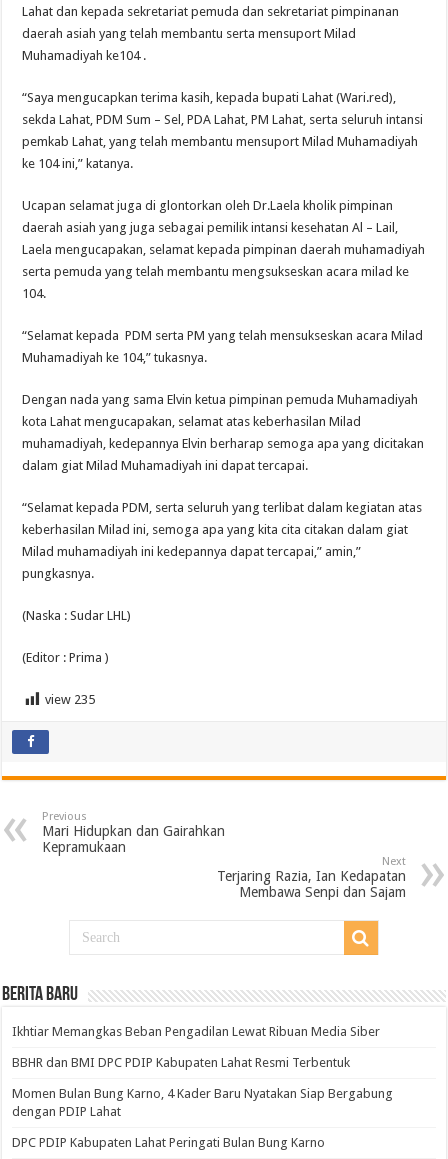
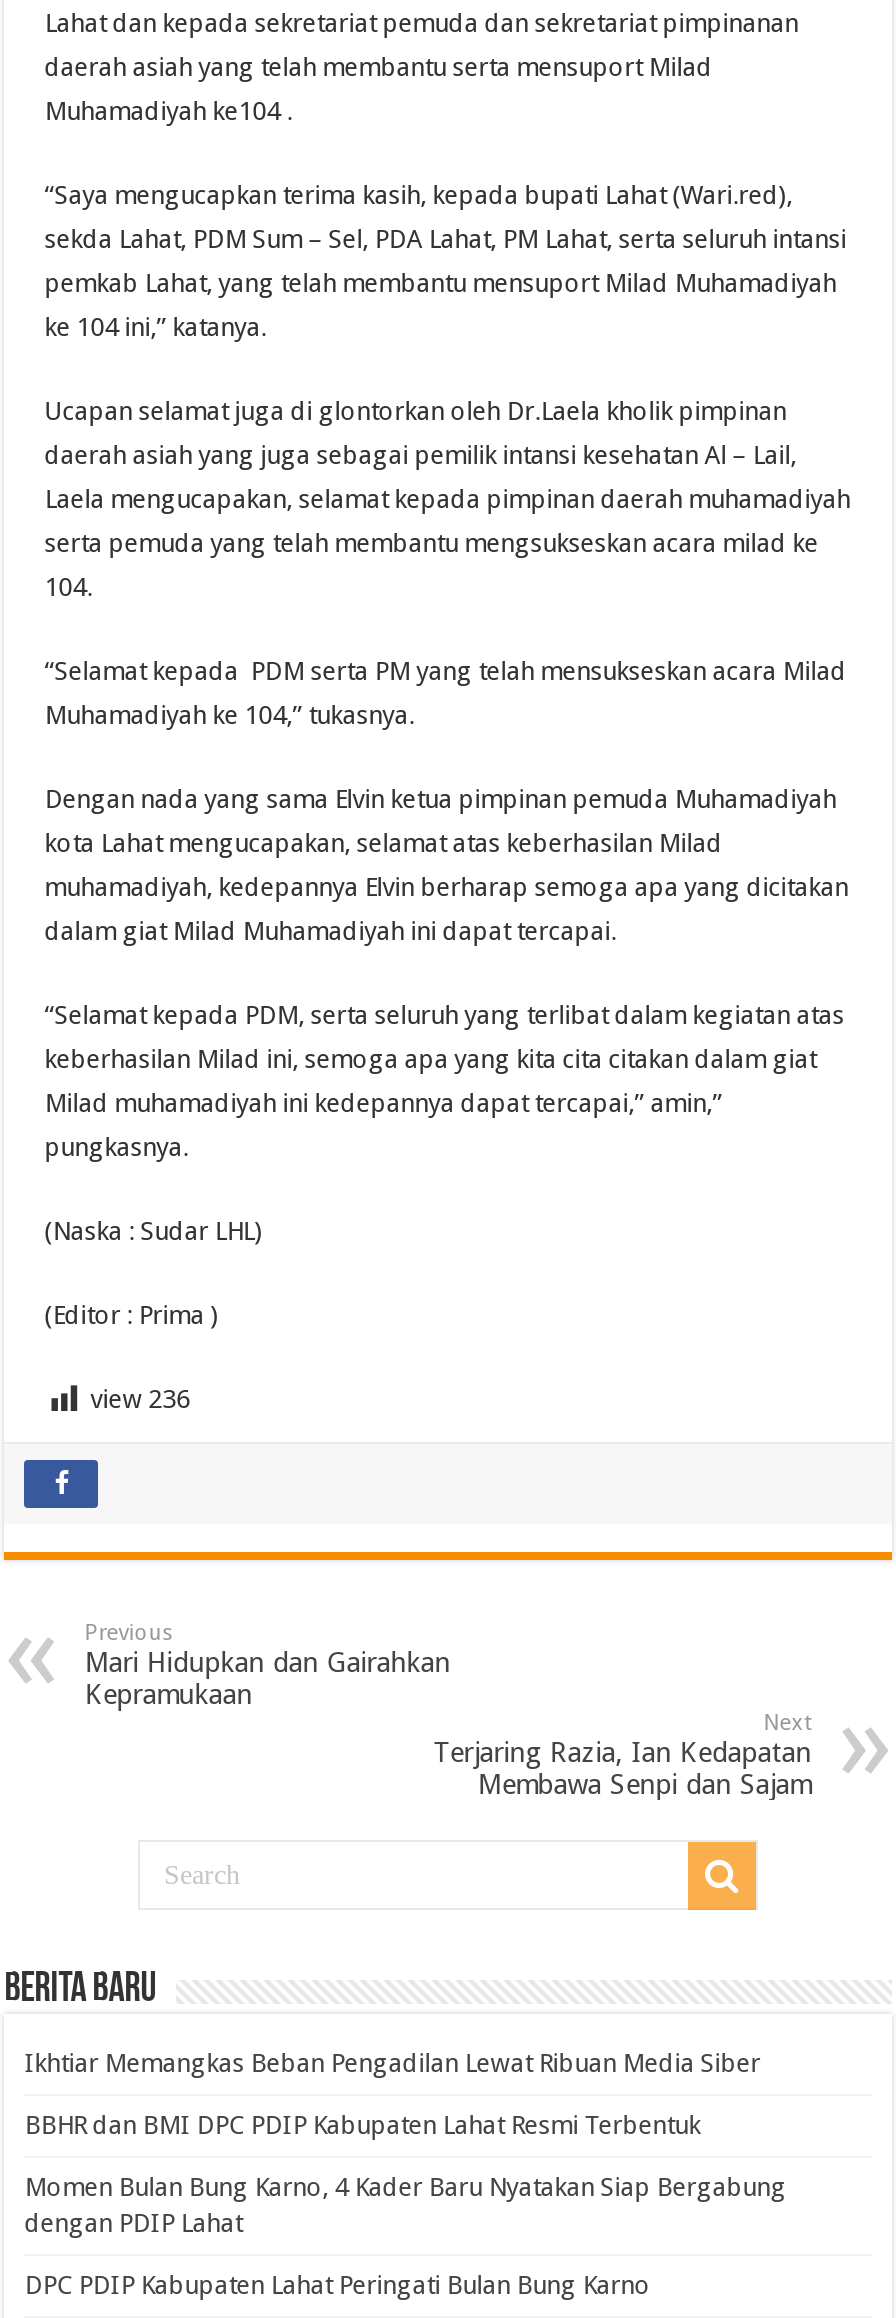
- view 235
+ view 236
